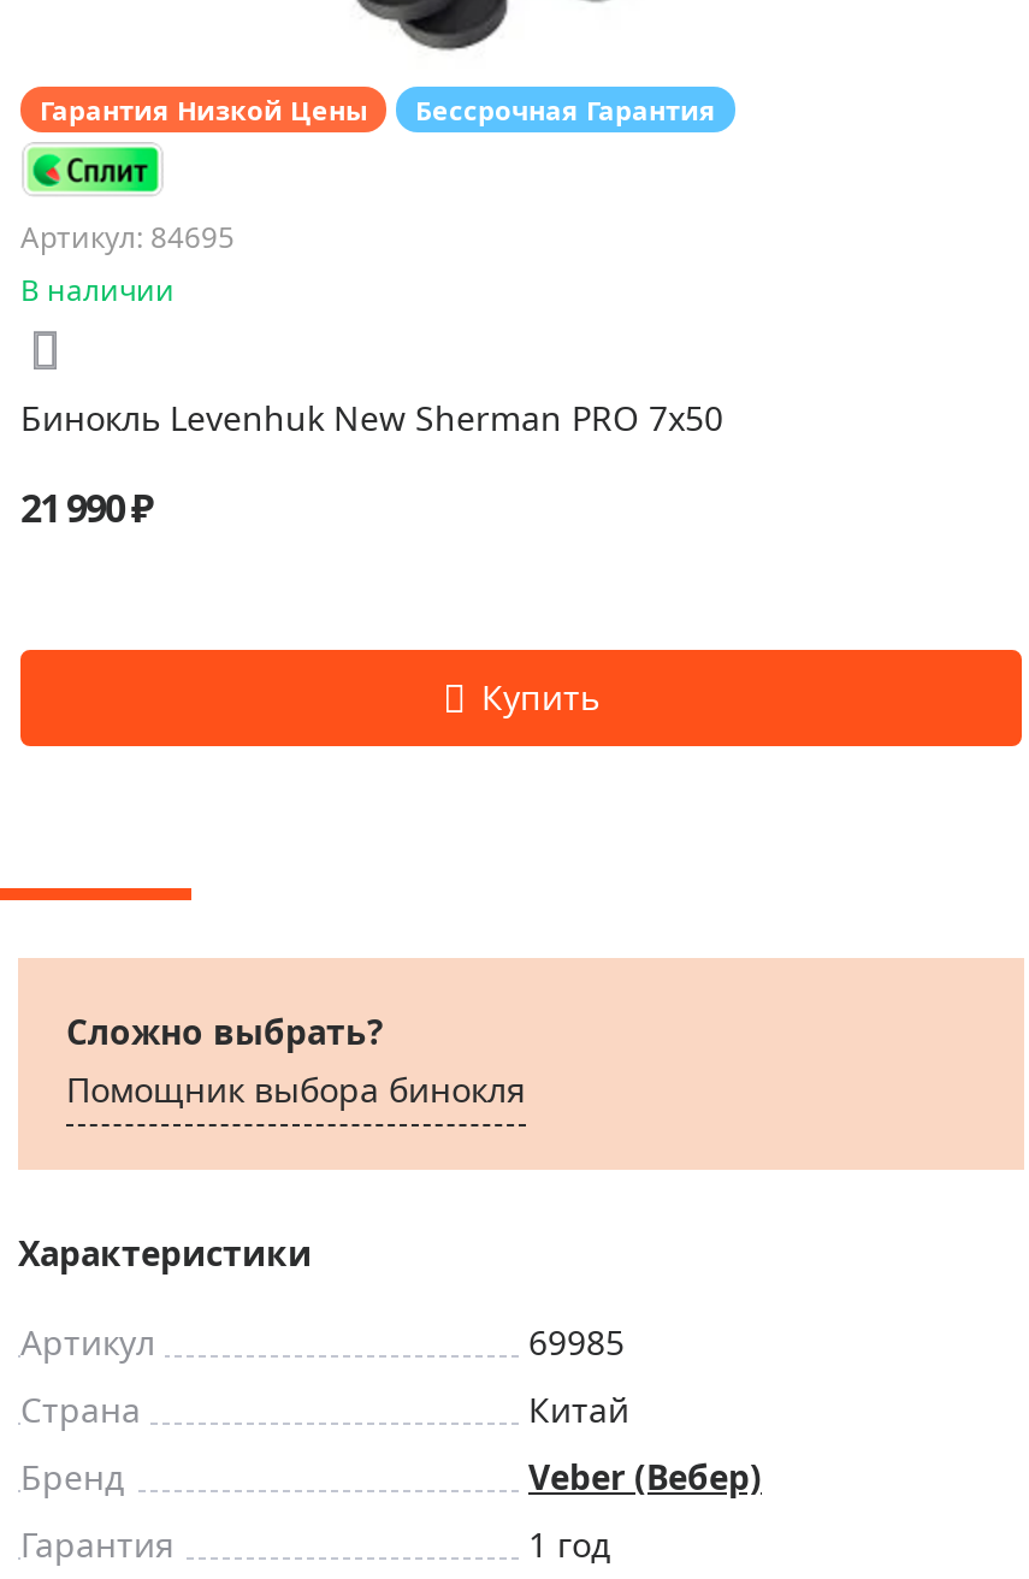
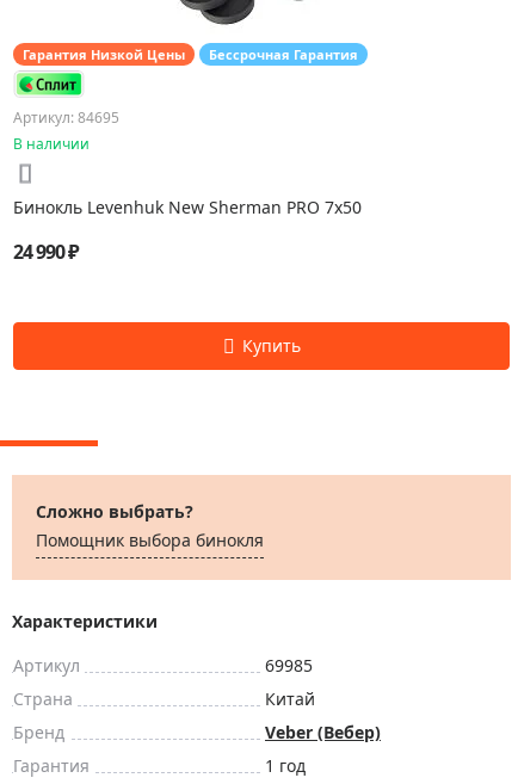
- 21 990 ₽
+ 24 990 ₽
